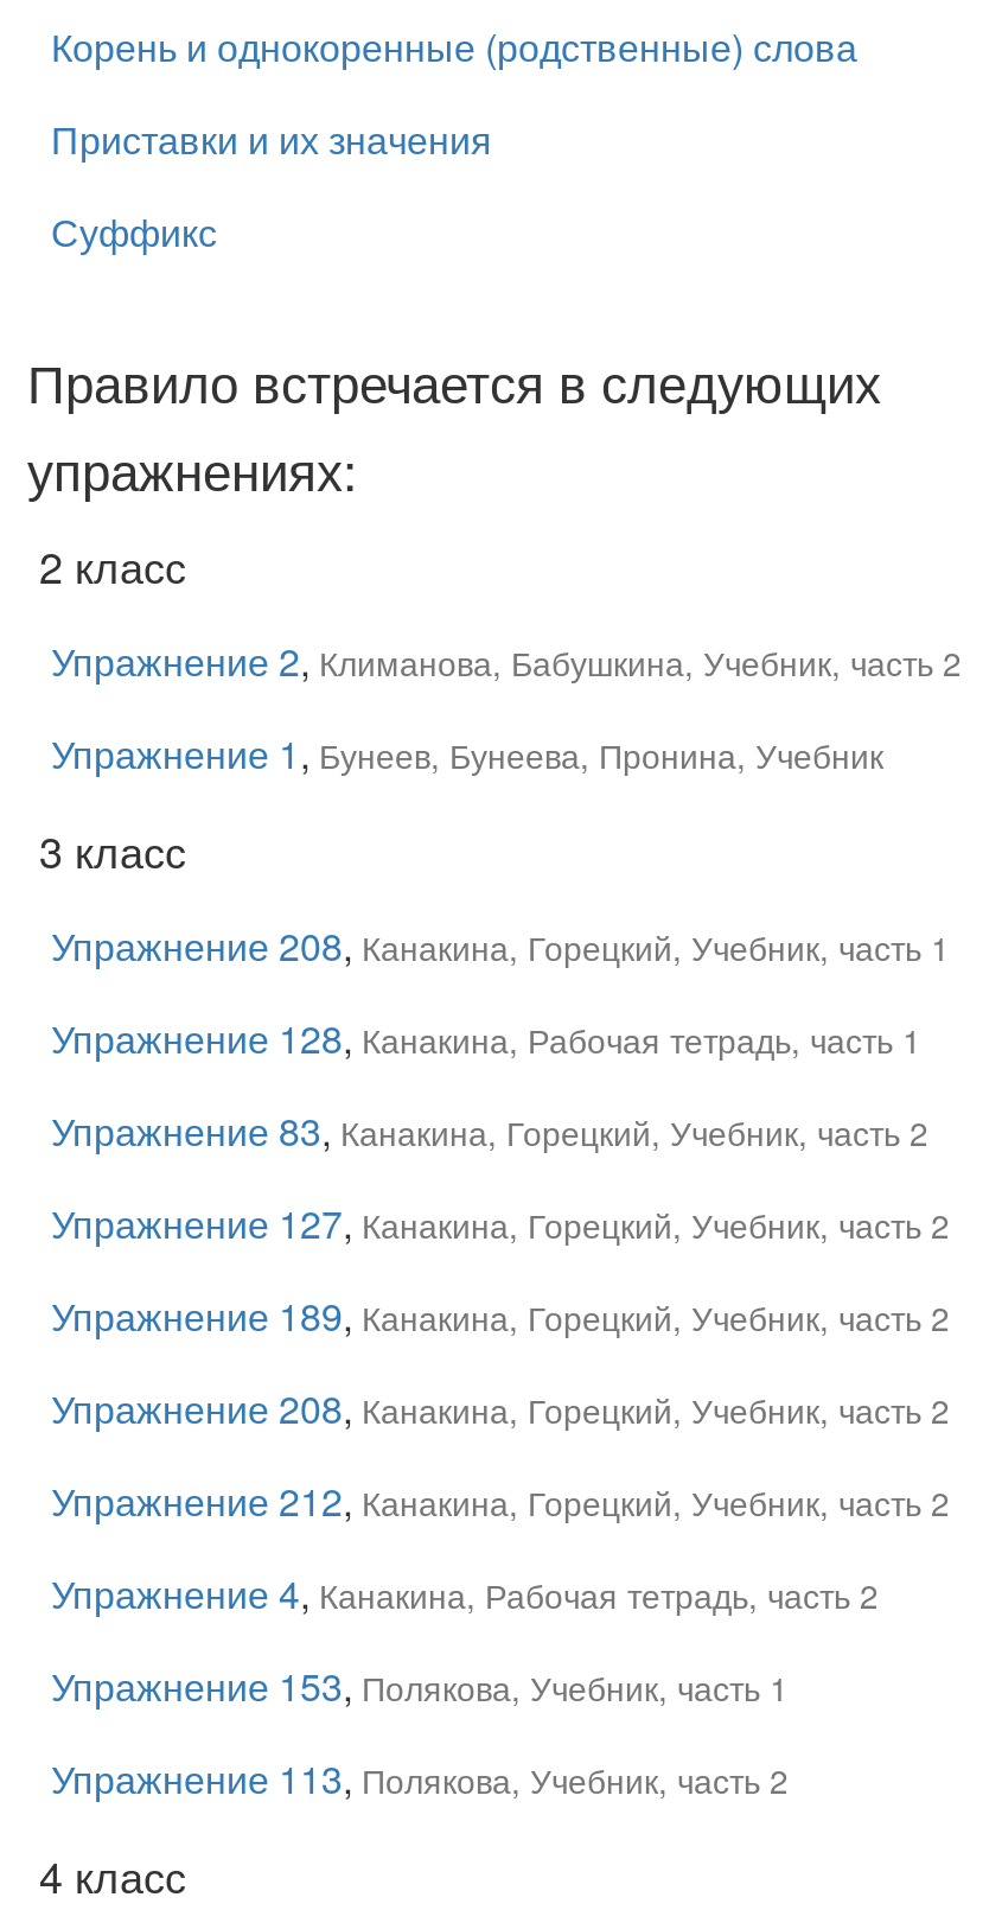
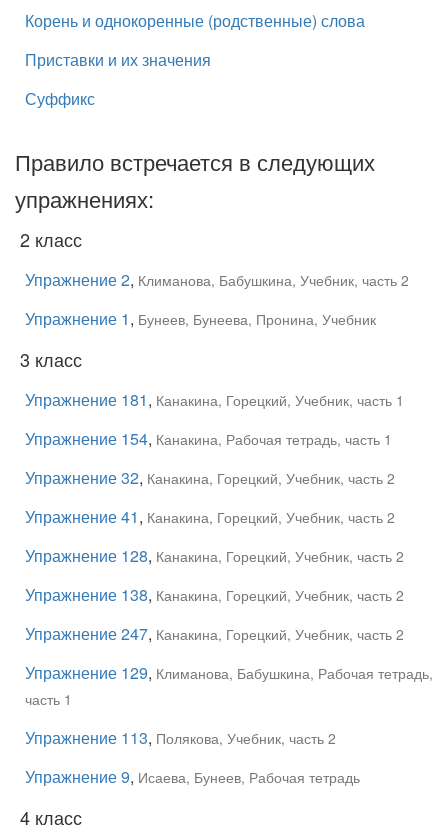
- Упражнение 208, Канакина, Горецкий, Учебник, часть 1
- Упражнение 128, Канакина, Рабочая тетрадь, часть 1
- Упражнение 83, Канакина, Горецкий, Учебник, часть 2
- Упражнение 127, Канакина, Горецкий, Учебник, часть 2
- Упражнение 189, Канакина, Горецкий, Учебник, часть 2
- Упражнение 208, Канакина, Горецкий, Учебник, часть 2
- Упражнение 212, Канакина, Горецкий, Учебник, часть 2
- Упражнение 4, Канакина, Рабочая тетрадь, часть 2
- Упражнение 153, Полякова, Учебник, часть 1
+ Упражнение 181, Канакина, Горецкий, Учебник, часть 1
+ Упражнение 154, Канакина, Рабочая тетрадь, часть 1
+ Упражнение 32, Канакина, Горецкий, Учебник, часть 2
+ Упражнение 41, Канакина, Горецкий, Учебник, часть 2
+ Упражнение 128, Канакина, Горецкий, Учебник, часть 2
+ Упражнение 138, Канакина, Горецкий, Учебник, часть 2
+ Упражнение 247, Канакина, Горецкий, Учебник, часть 2
+ Упражнение 129, Климанова, Бабушкина, Рабочая тетрадь,
+ часть 1

+ Упражнение 9, Исаева, Бунеев, Рабочая тетрадь
